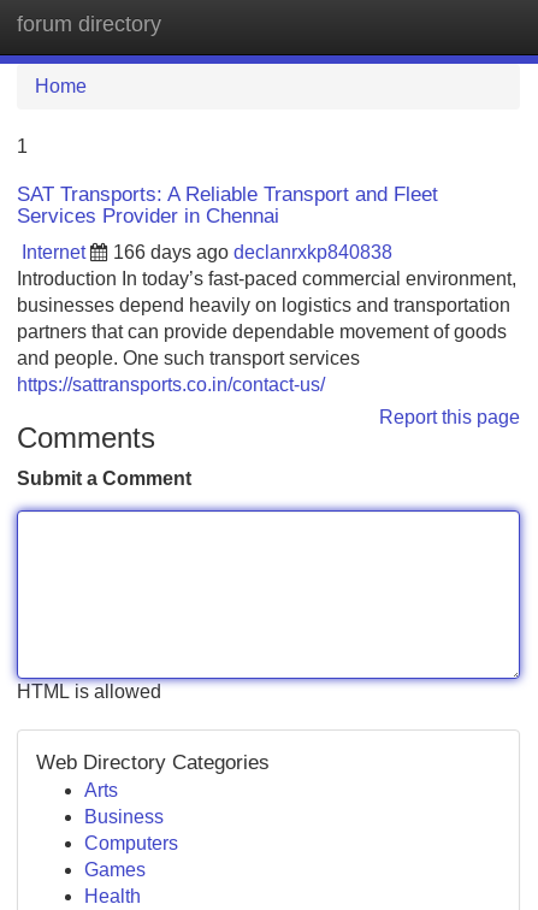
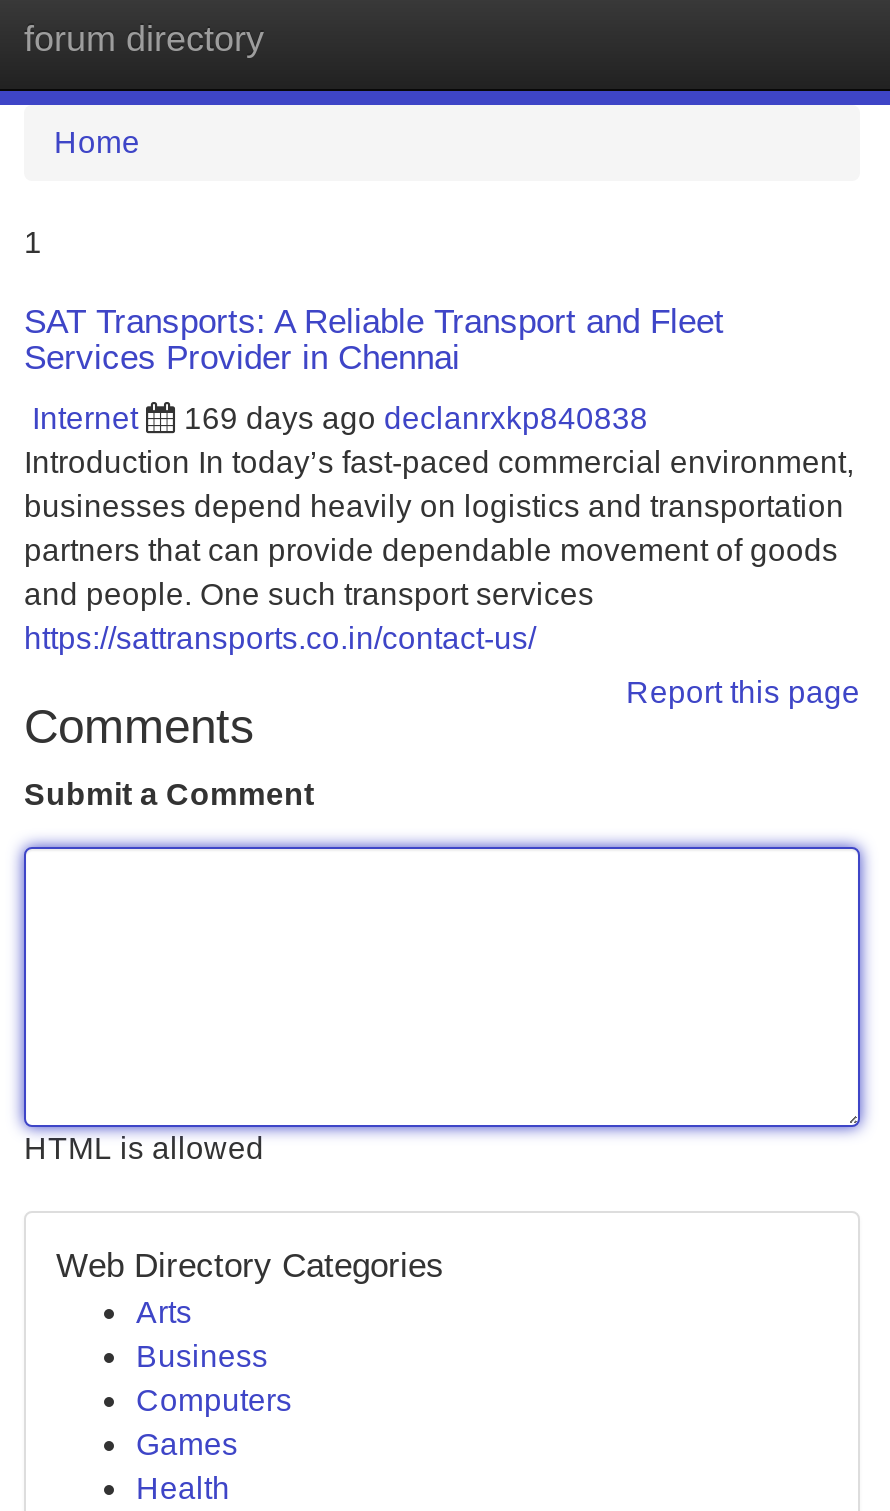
- 166 days ago declanrxkp840838
+ 169 days ago declanrxkp840838
